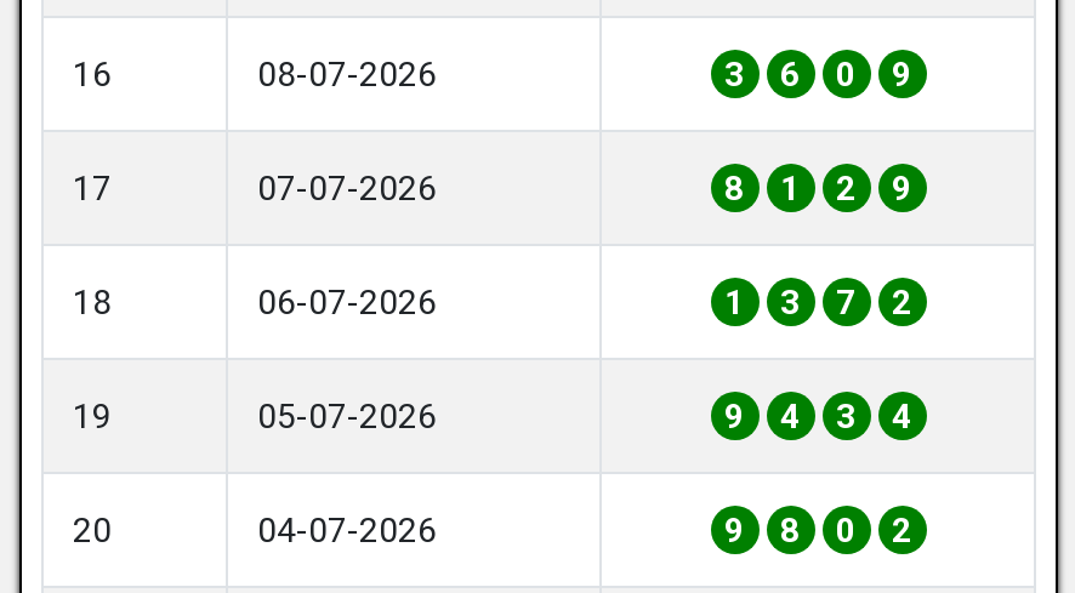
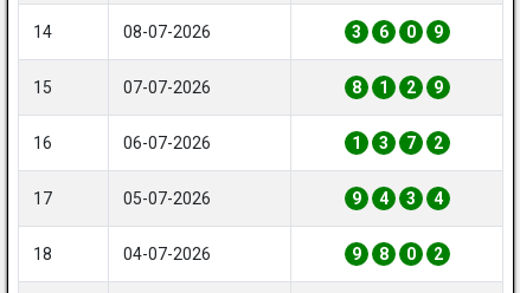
- 16
+ 14

- 17
+ 15

- 18
+ 16

- 19
+ 17

- 20
+ 18
